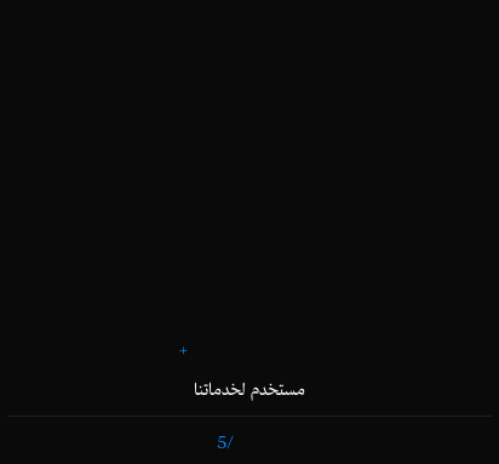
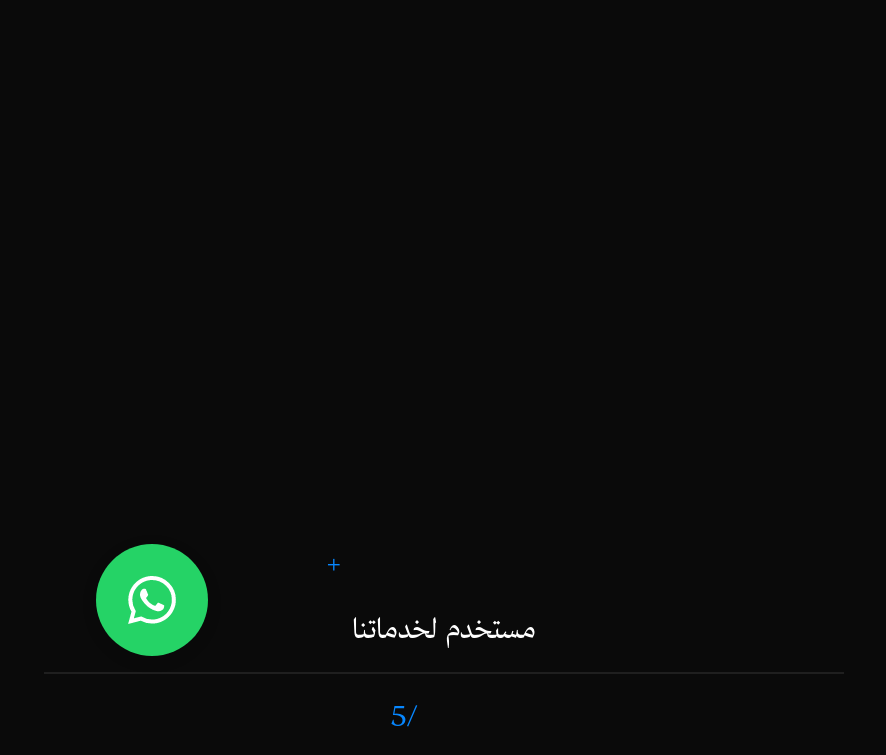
+ [image]
